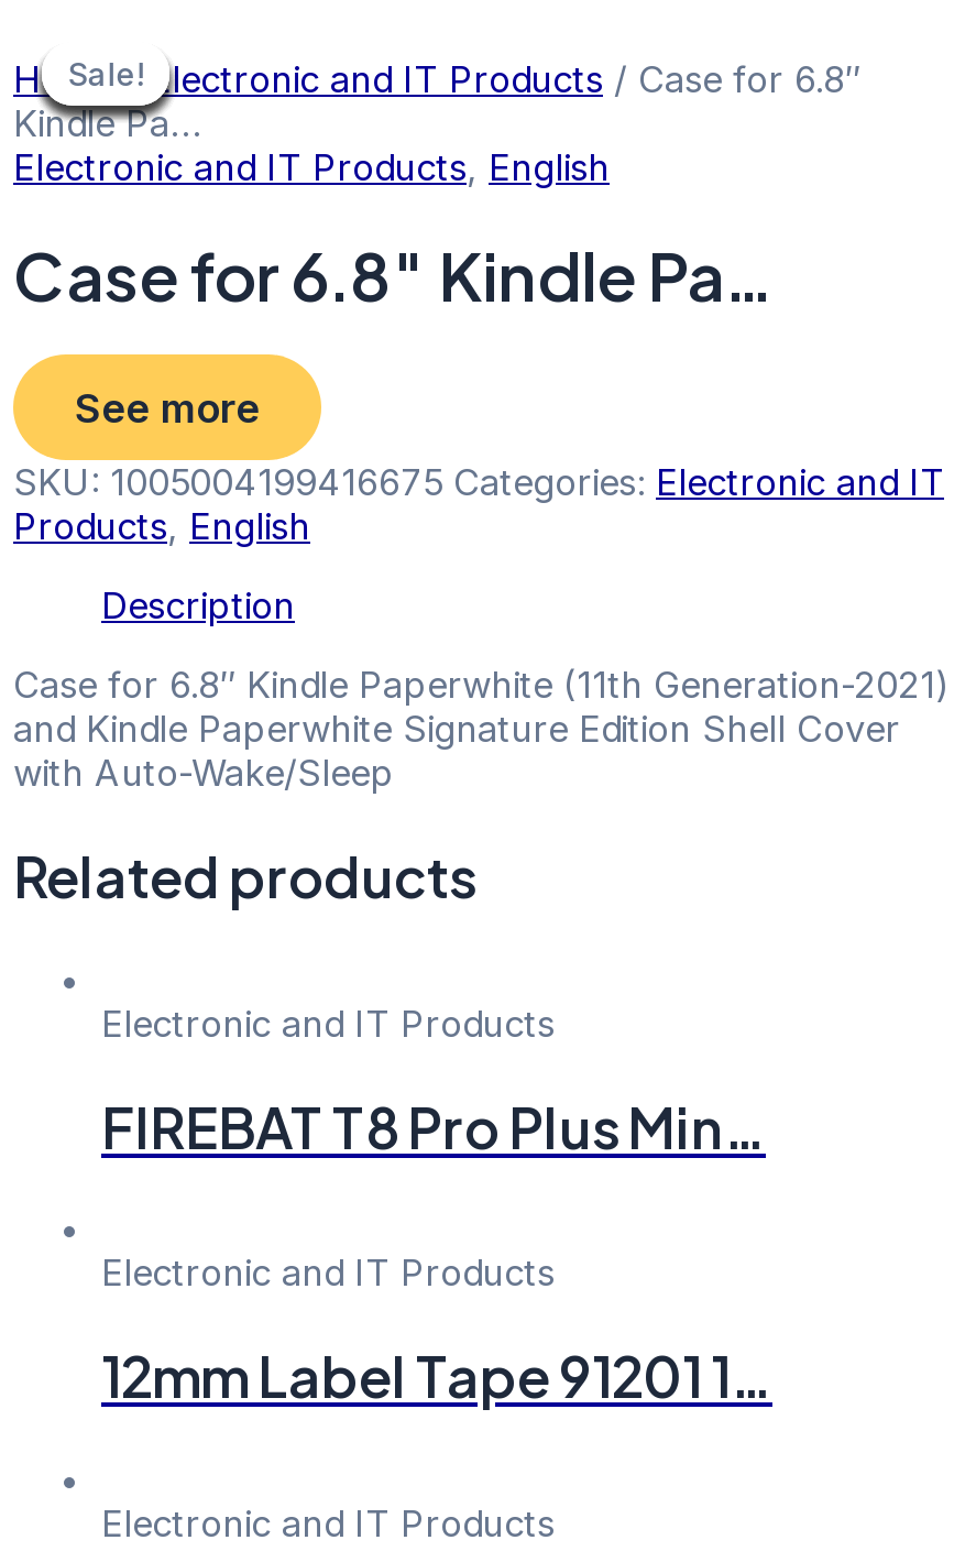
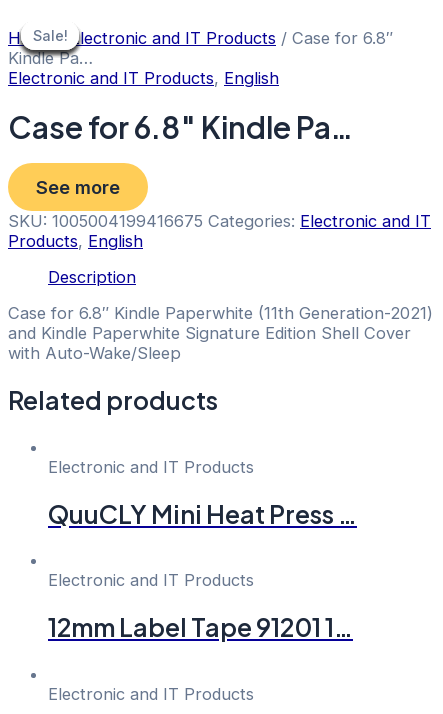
- FIREBAT T8 Pro Plus Min…
+ QuuCLY Mini Heat Press …
